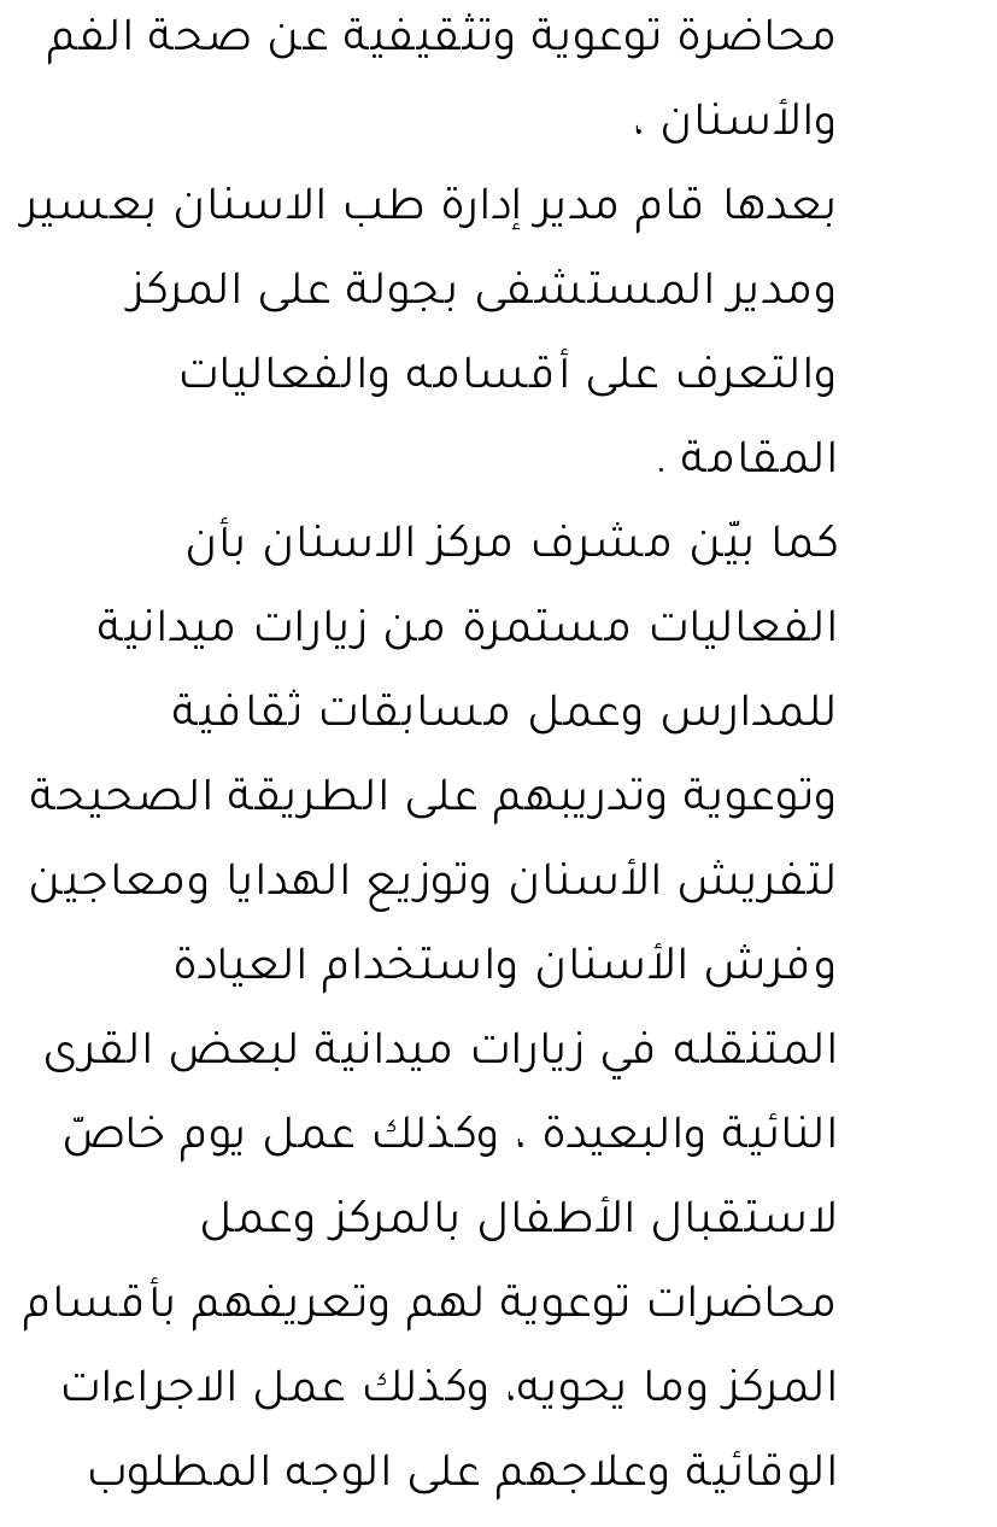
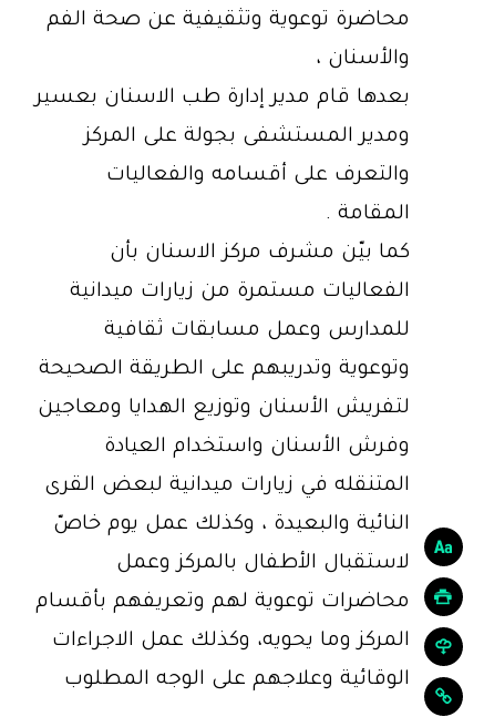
+ [image]

+ [image]

+ [image]

+ [image]
